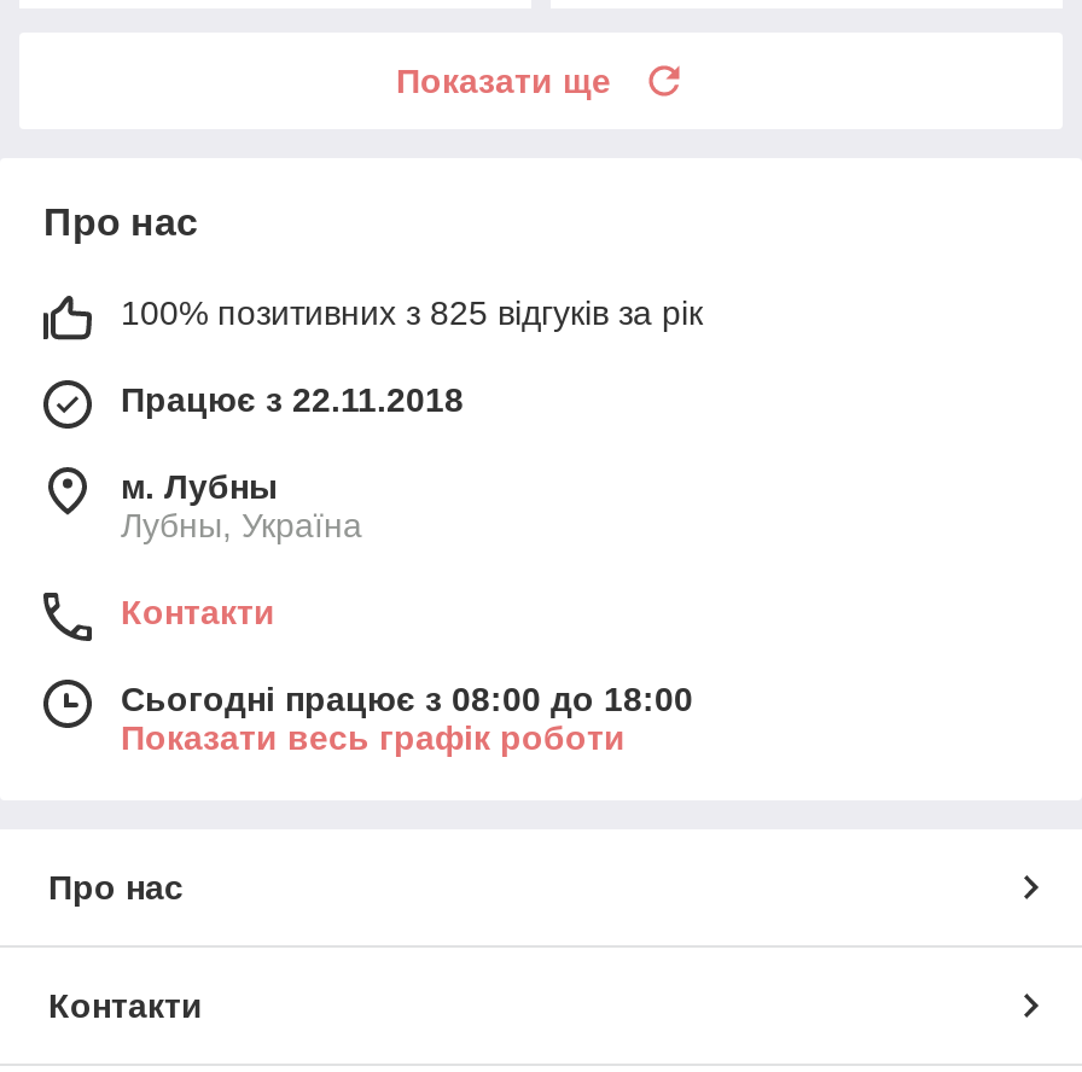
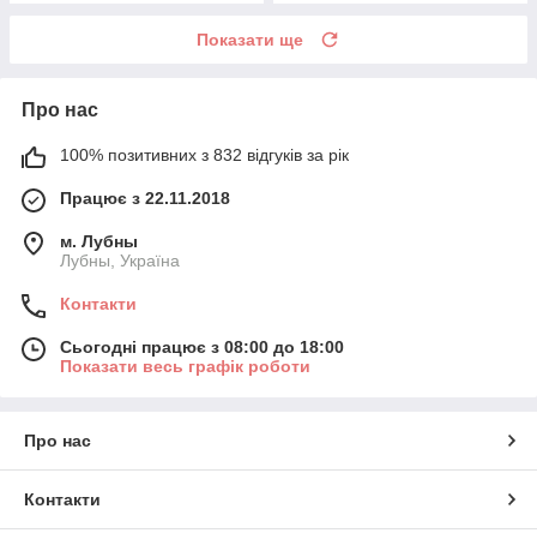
- 100% позитивних з 825 відгуків за рік
+ 100% позитивних з 832 відгуків за рік
